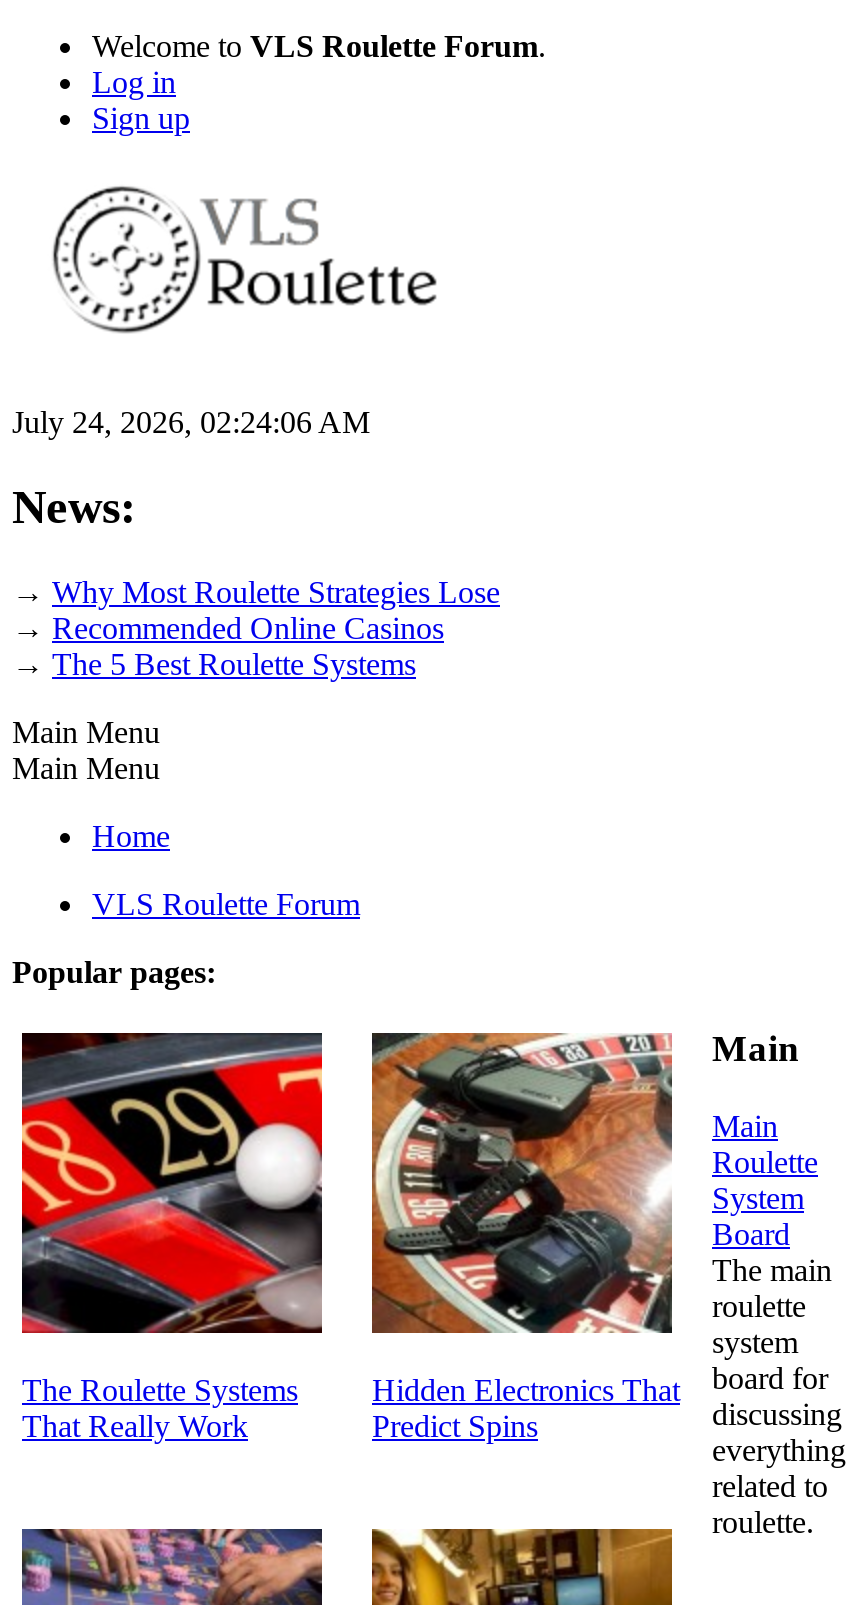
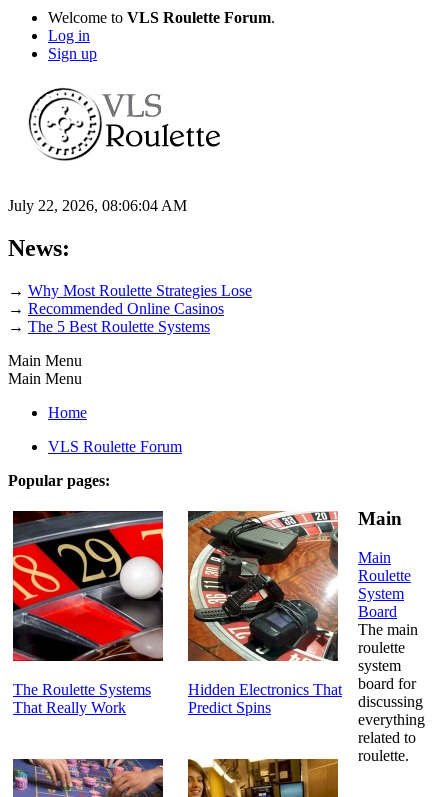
- July 24, 2026, 02:24:06 AM
+ July 22, 2026, 08:06:04 AM
